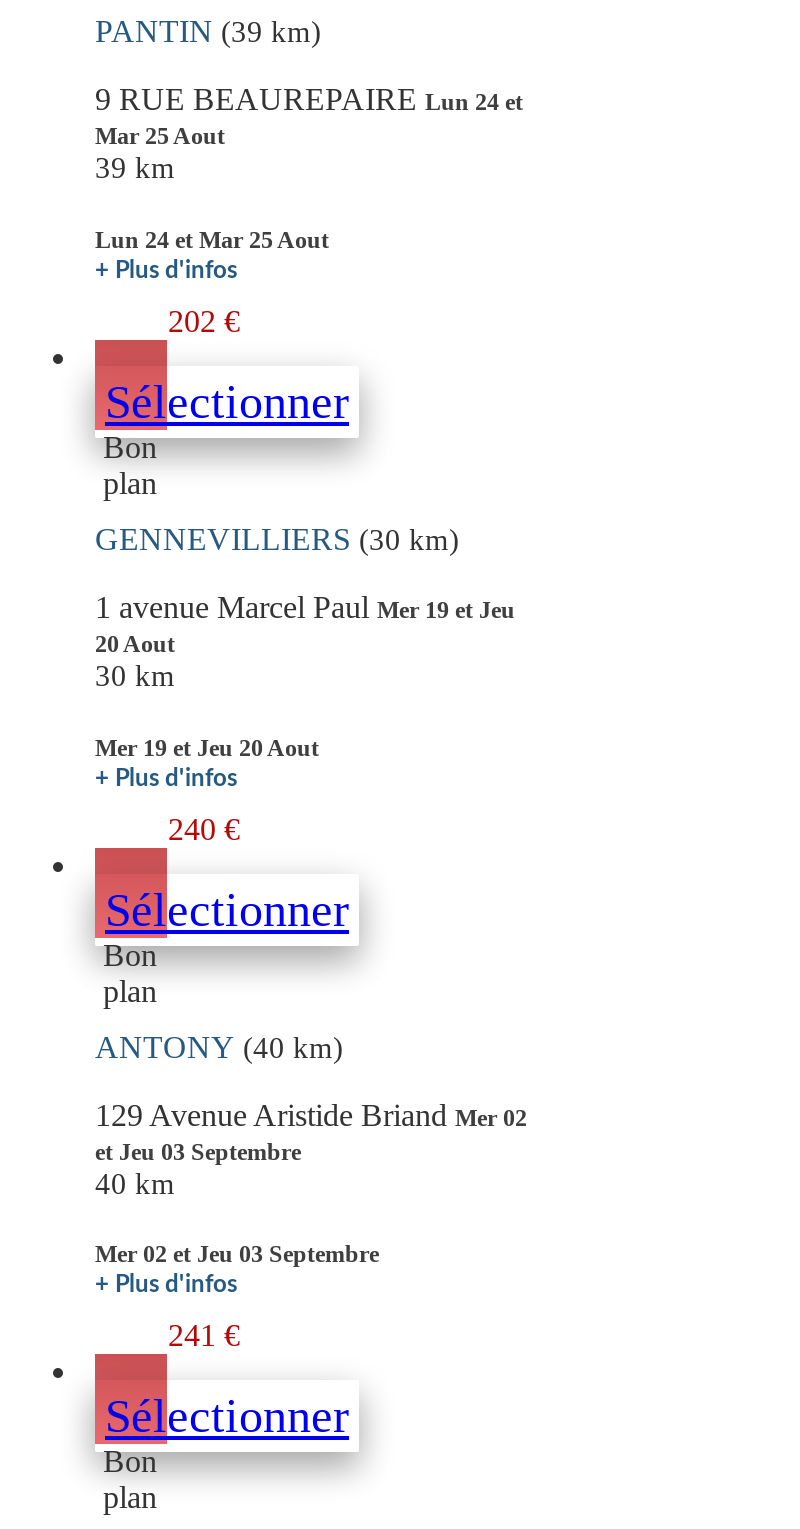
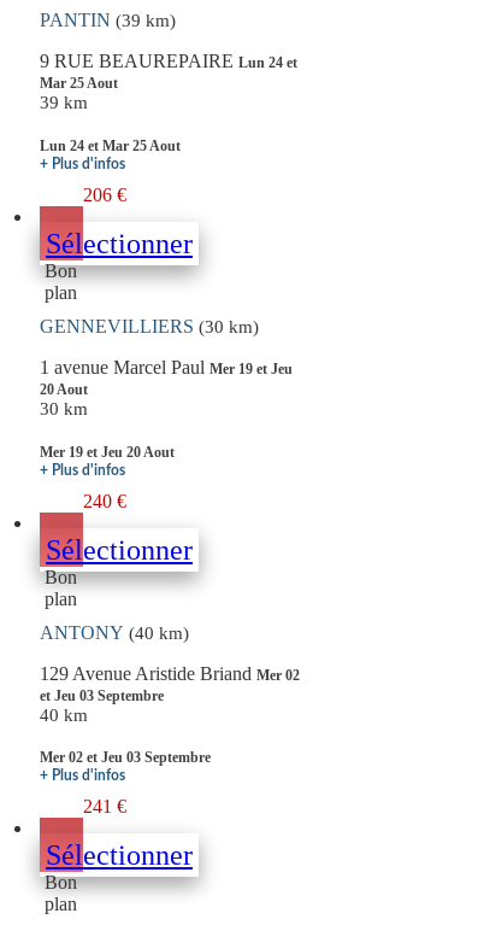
- 202 €
+ 206 €
